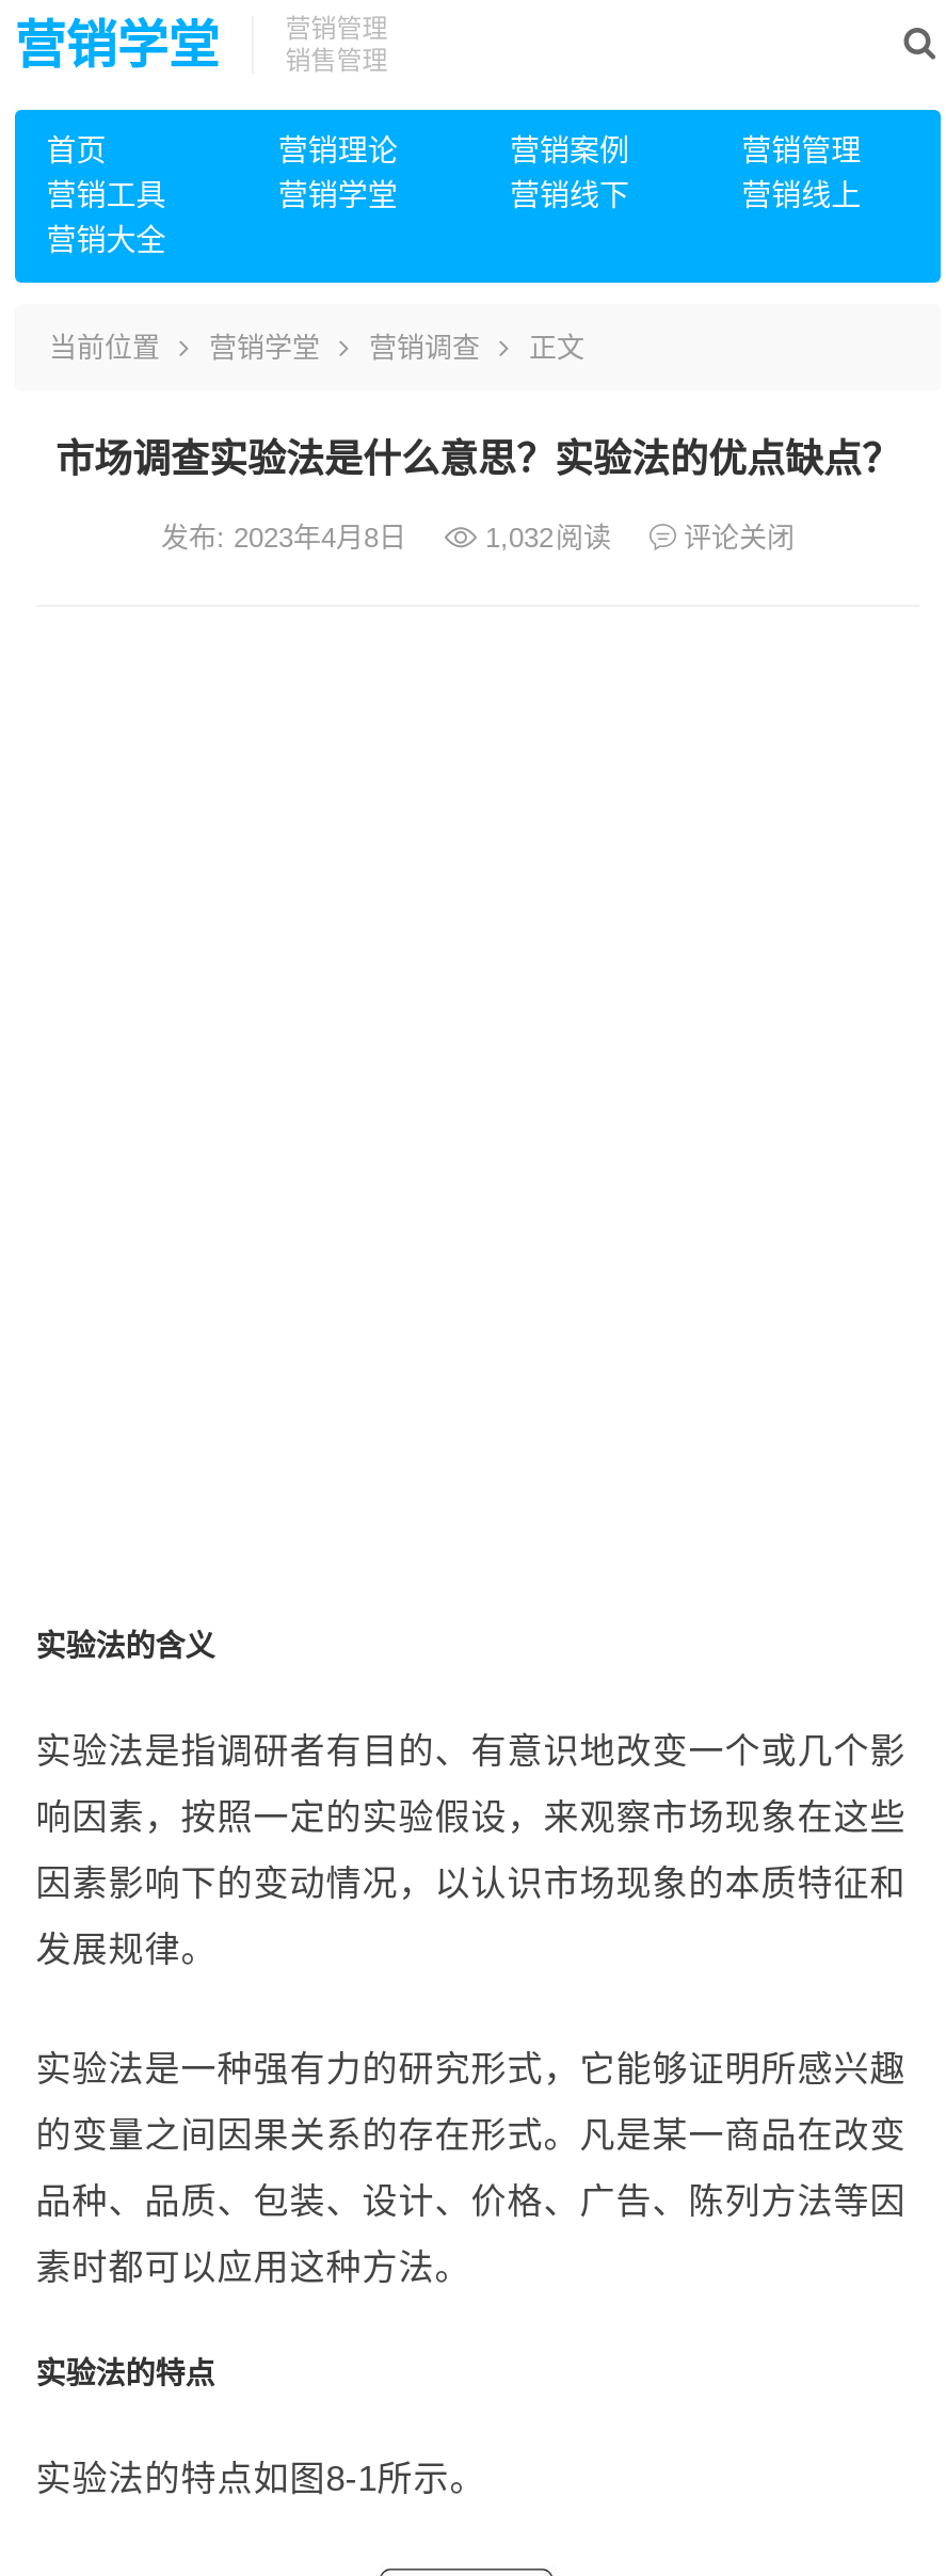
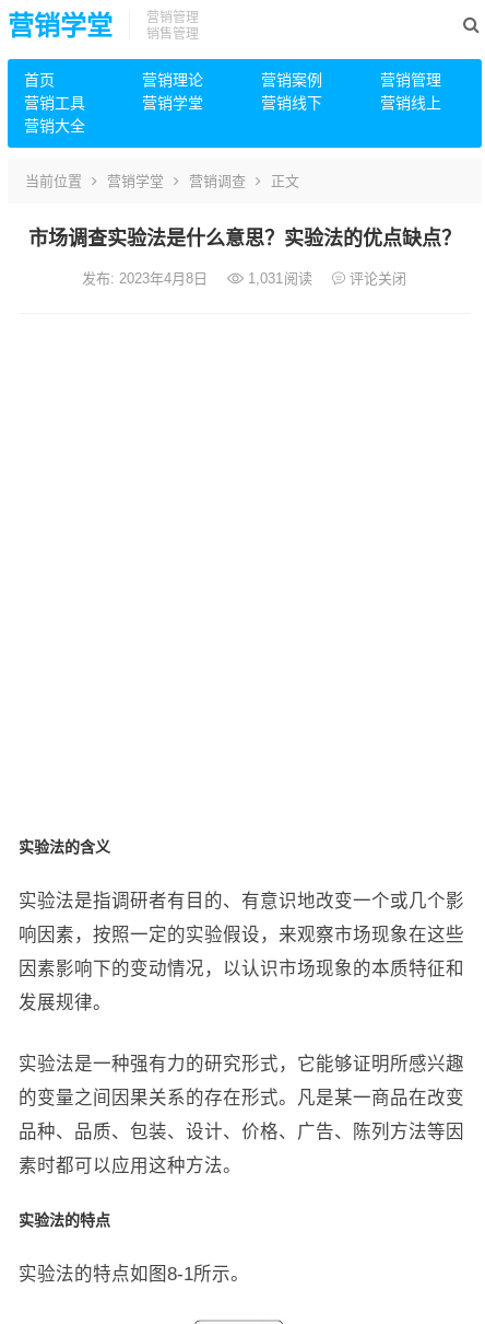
- 发布: 2023年4月8日 1,032阅读 评论关闭
+ 发布: 2023年4月8日 1,031阅读 评论关闭
